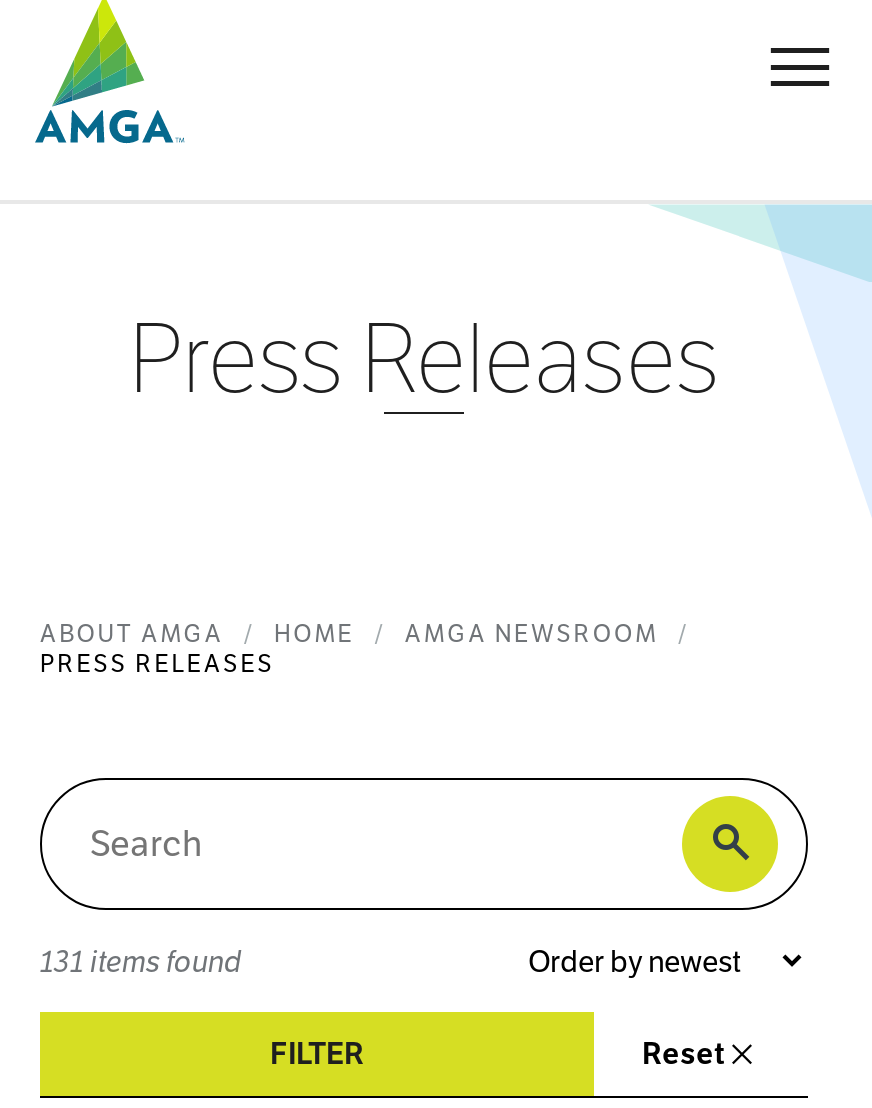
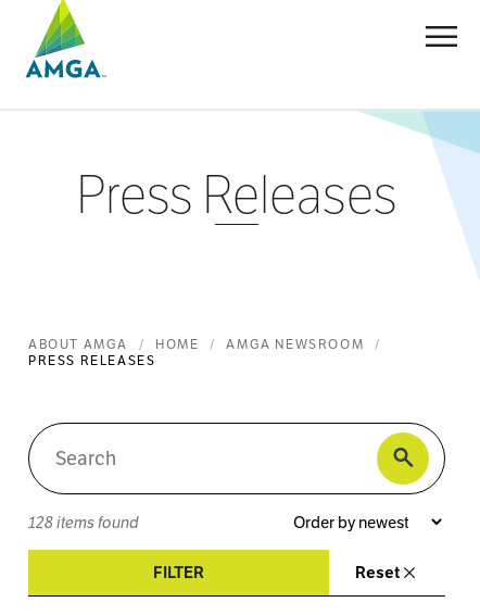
- 131 items found
+ 128 items found
